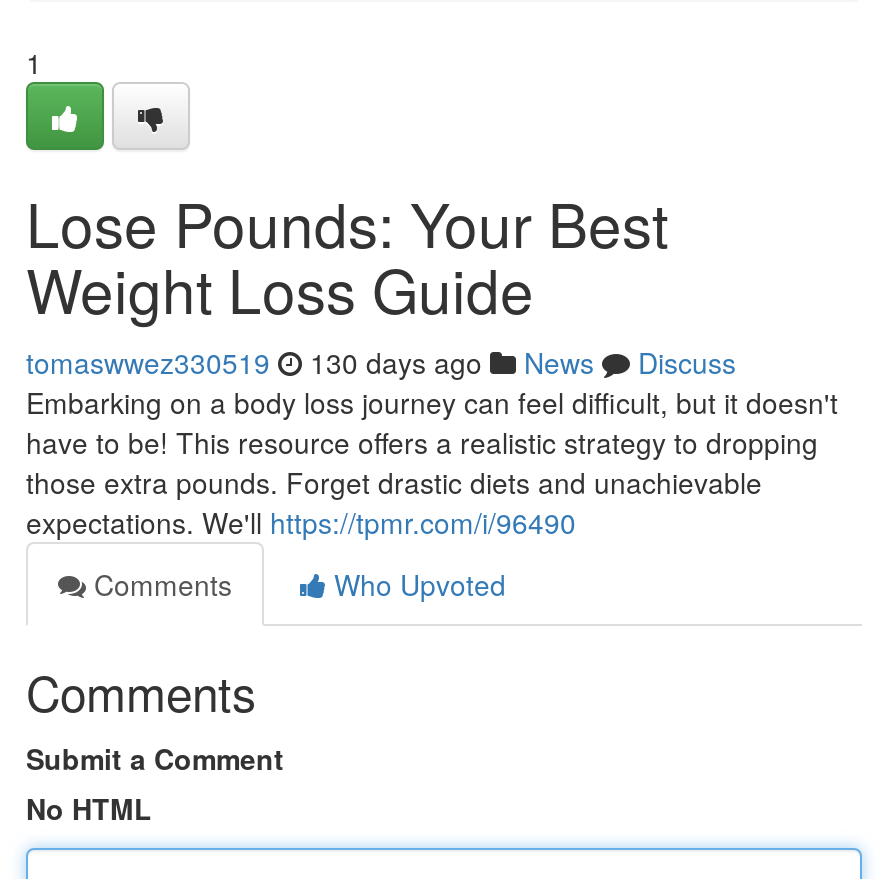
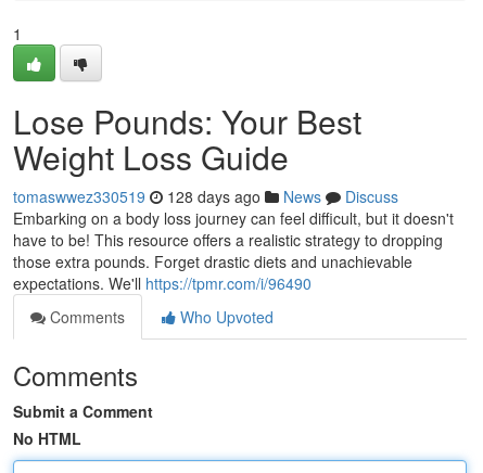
- tomaswwez330519 130 days ago News Discuss
+ tomaswwez330519 128 days ago News Discuss
